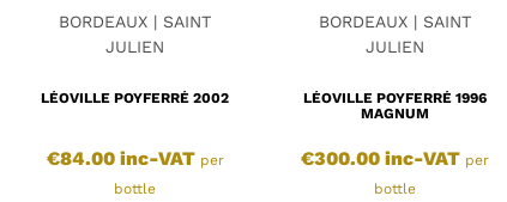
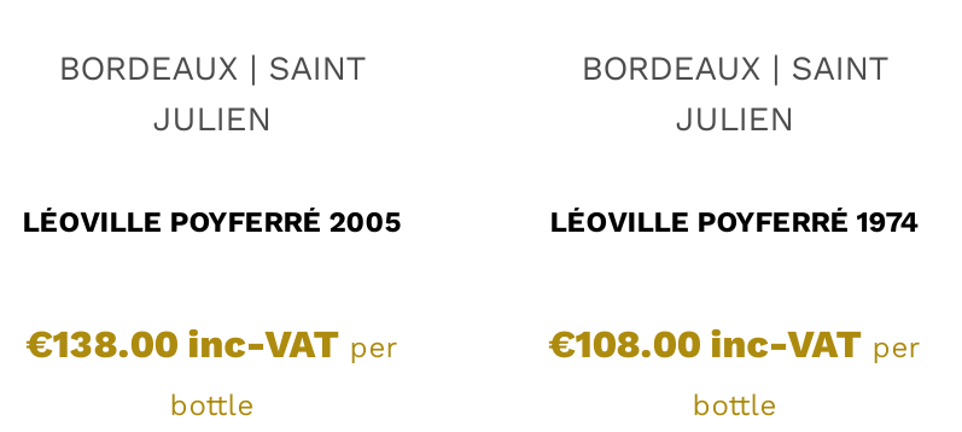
- LÉOVILLE POYFERRÉ 2002
+ LÉOVILLE POYFERRÉ 2005

- LÉOVILLE POYFERRÉ 1996
- MAGNUM
+ LÉOVILLE POYFERRÉ 1974

- €84.00 inc-VAT per
+ €138.00 inc-VAT per

- €300.00 inc-VAT per
+ €108.00 inc-VAT per
